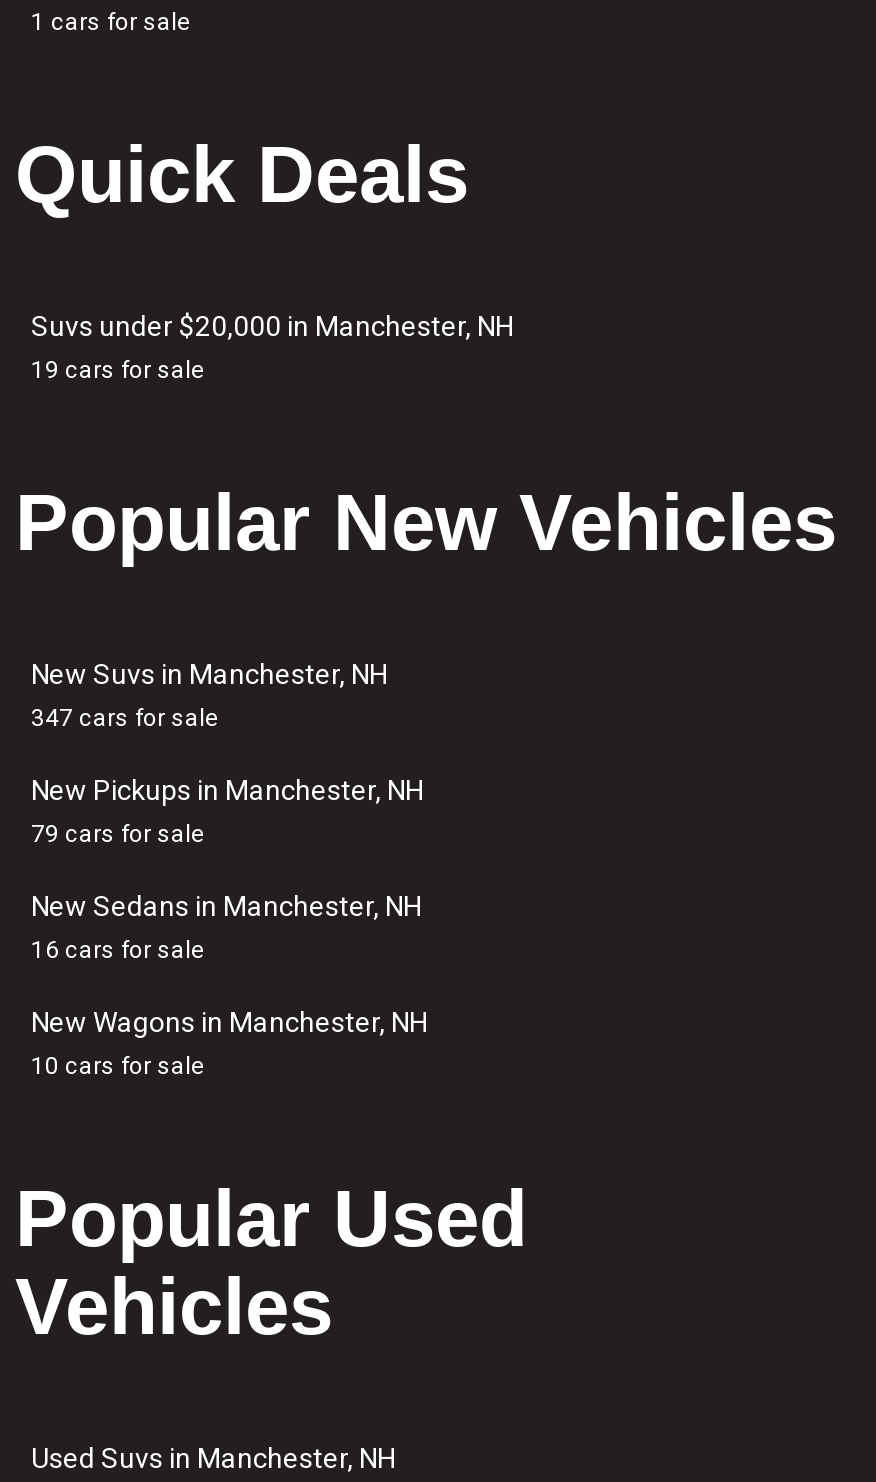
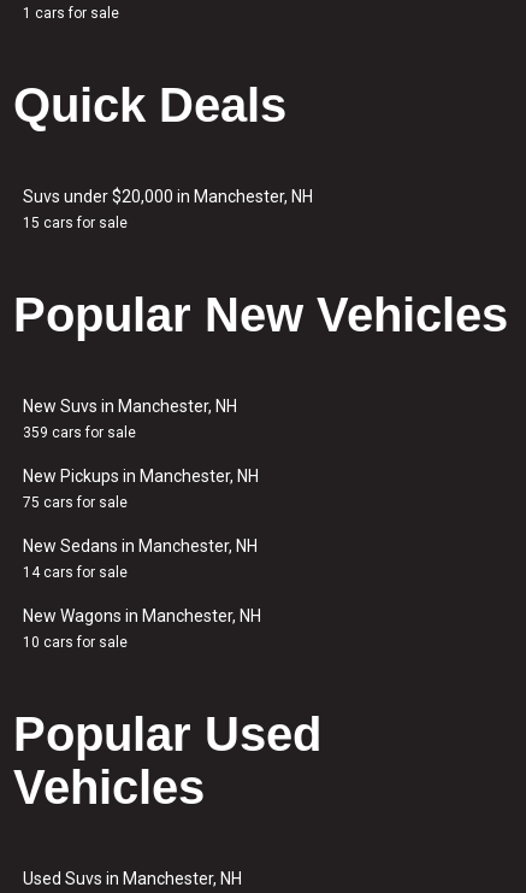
- 19 cars for sale
+ 15 cars for sale

- 347 cars for sale
+ 359 cars for sale

- 79 cars for sale
+ 75 cars for sale

- 16 cars for sale
+ 14 cars for sale
